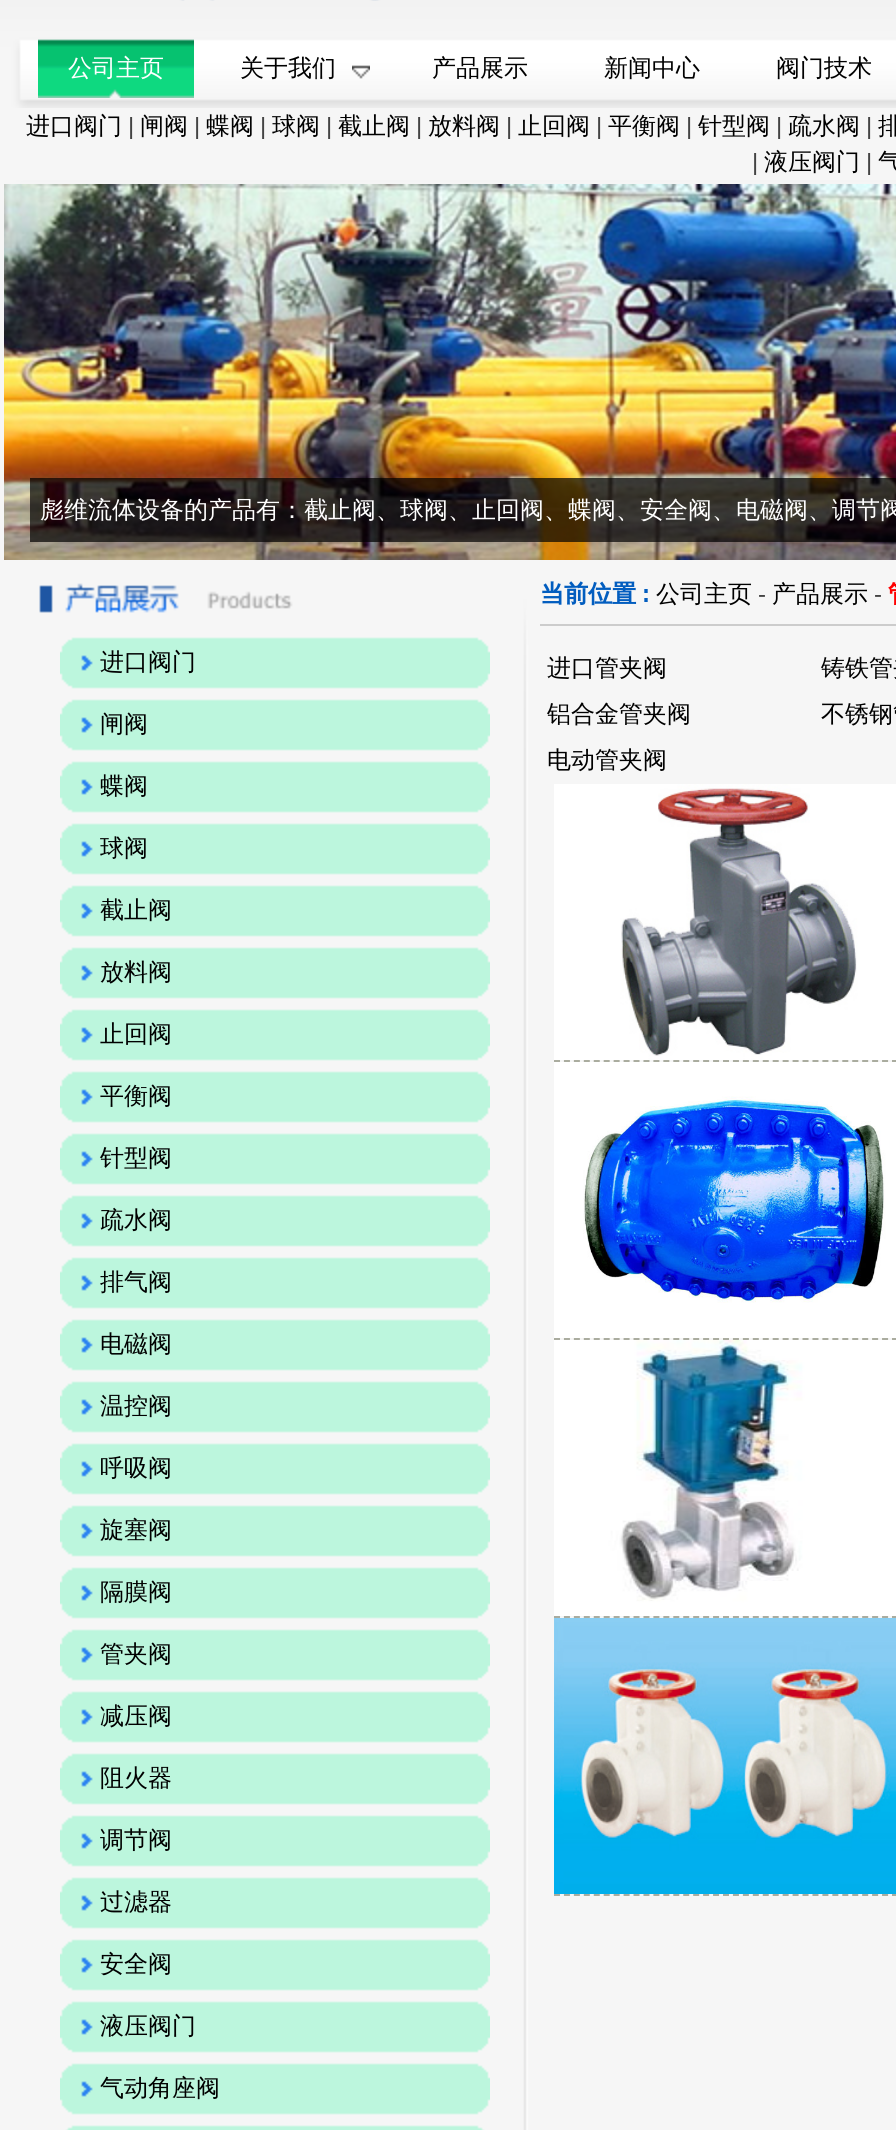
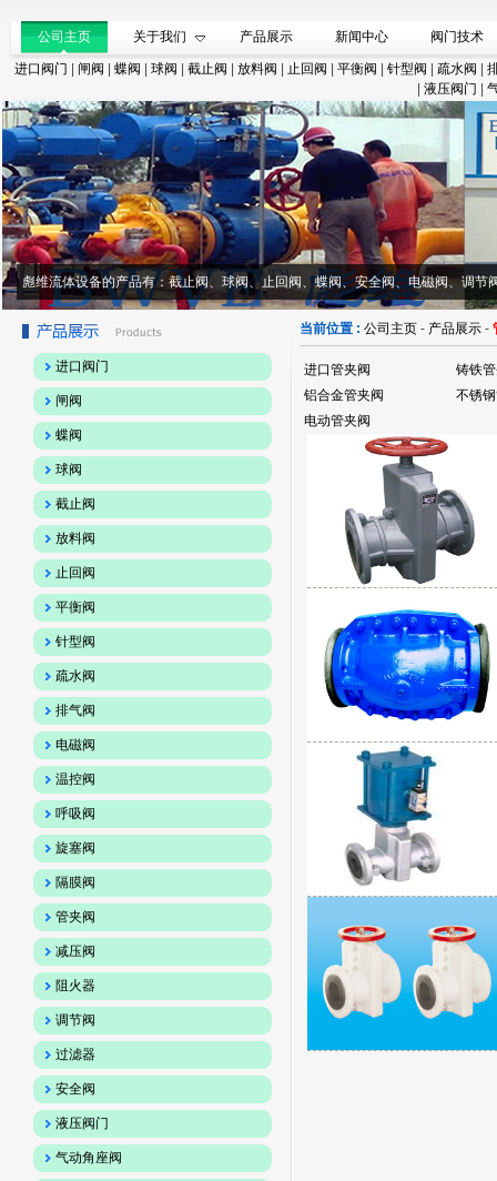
- [image]
+ [image]
